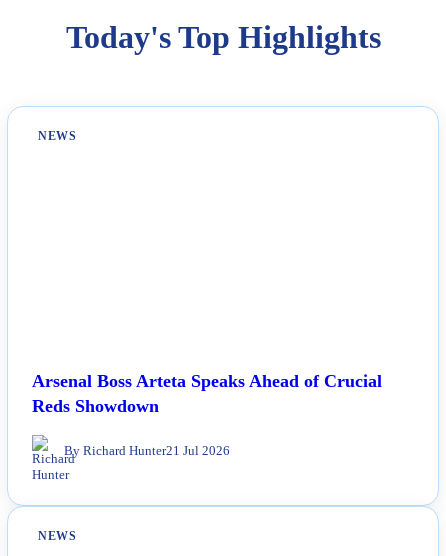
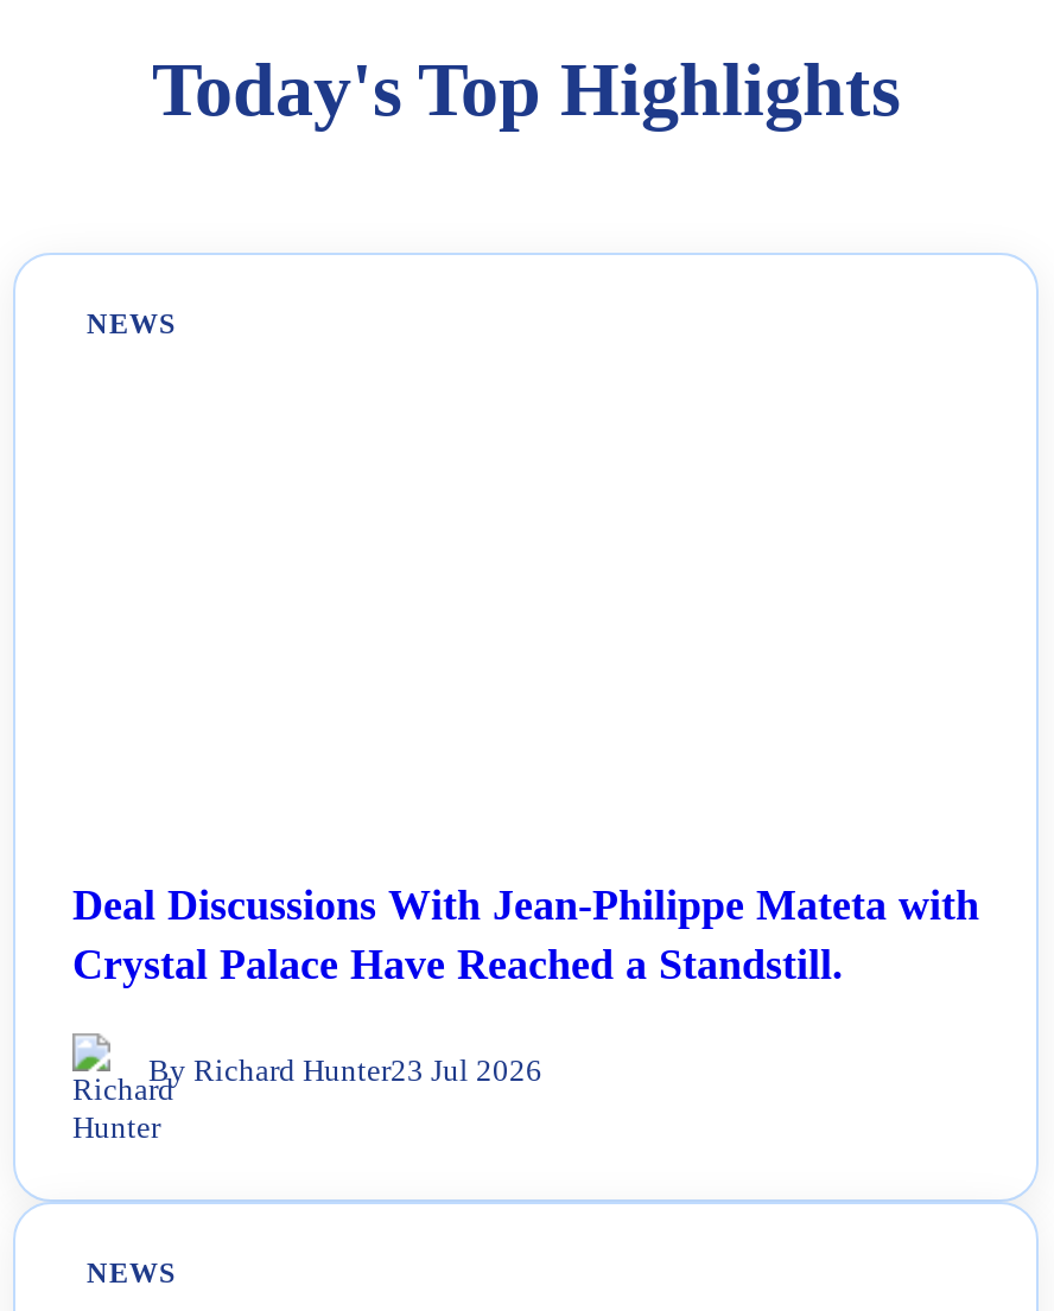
- Arsenal Boss Arteta Speaks Ahead of Crucial
- Reds Showdown
+ Deal Discussions With Jean-Philippe Mateta with
+ Crystal Palace Have Reached a Standstill.

- By Richard Hunter21 Jul 2026
+ By Richard Hunter23 Jul 2026
